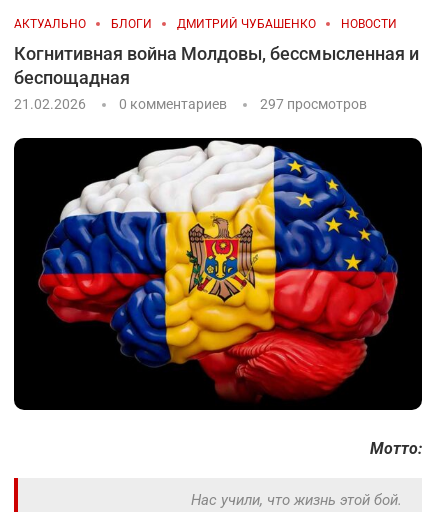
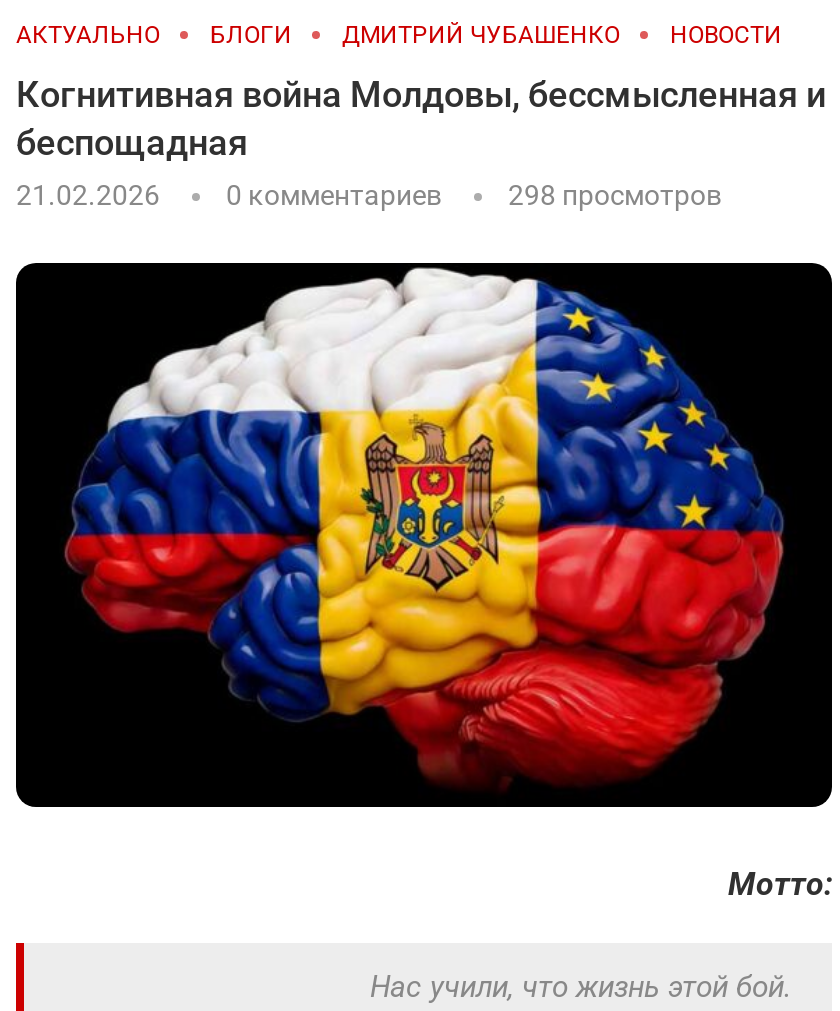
- 297 просмотров
+ 298 просмотров
